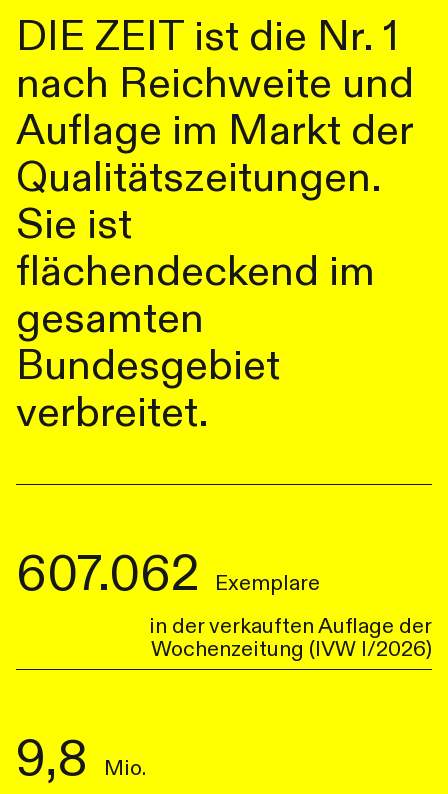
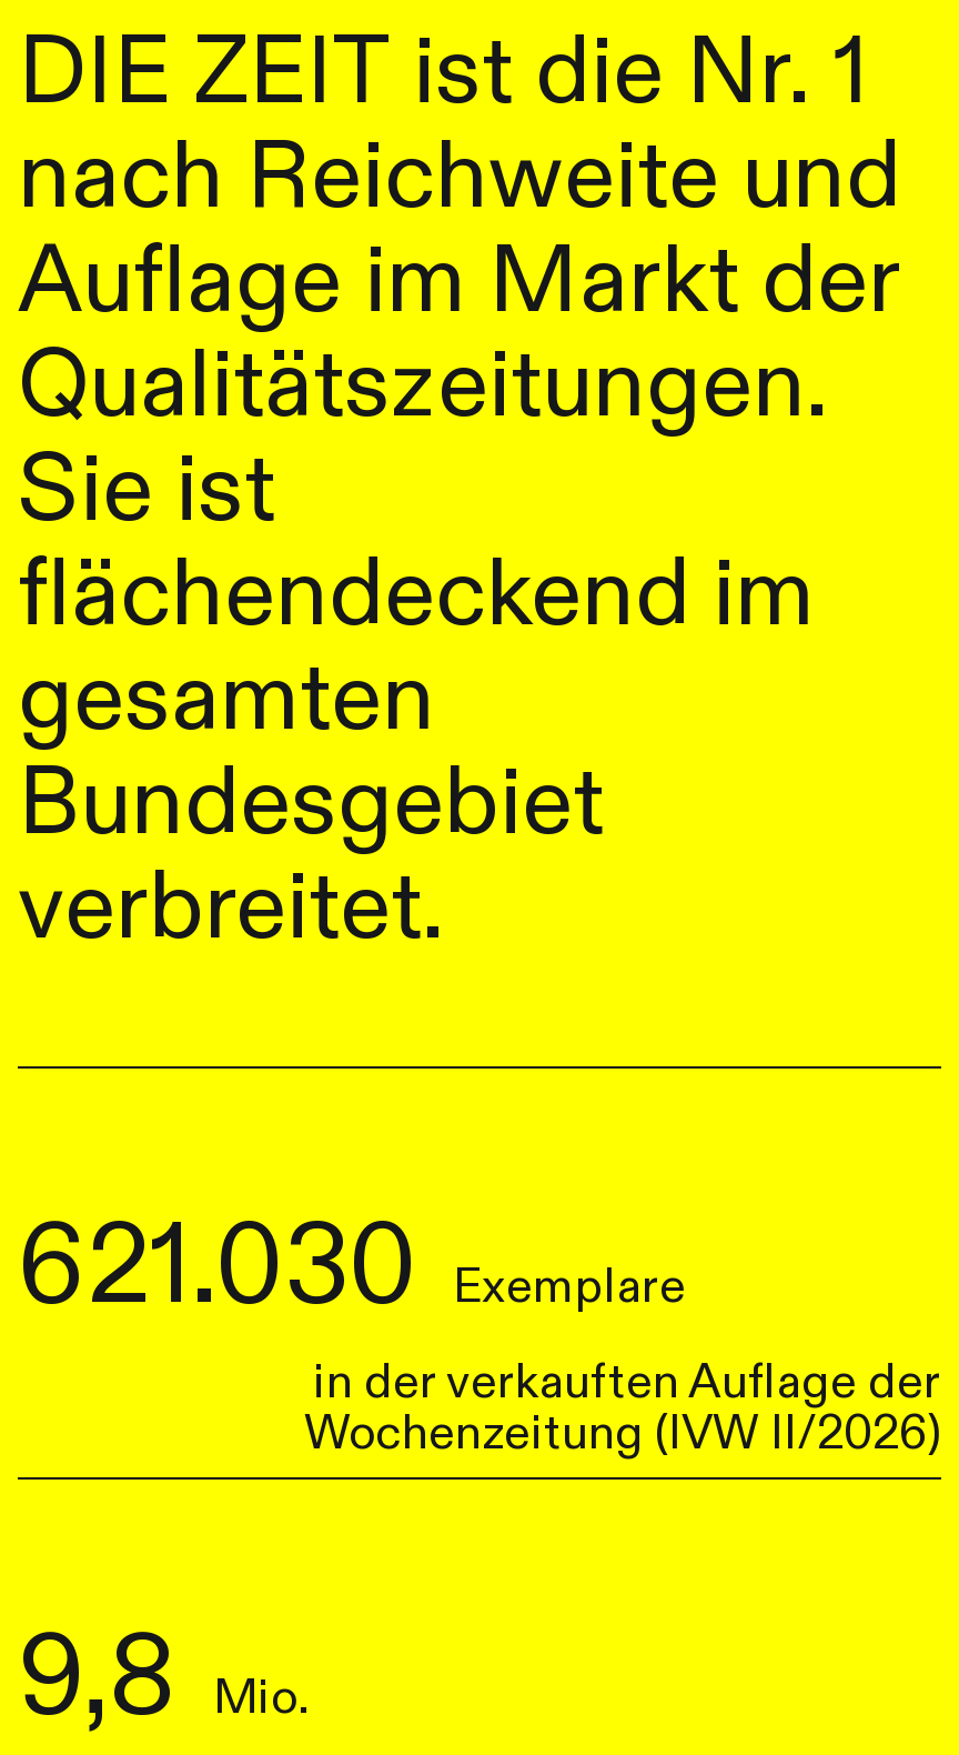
- 607.062 Exemplare
+ 621.030 Exemplare

- Wochenzeitung (IVW I/2026)
+ Wochenzeitung (IVW II/2026)
